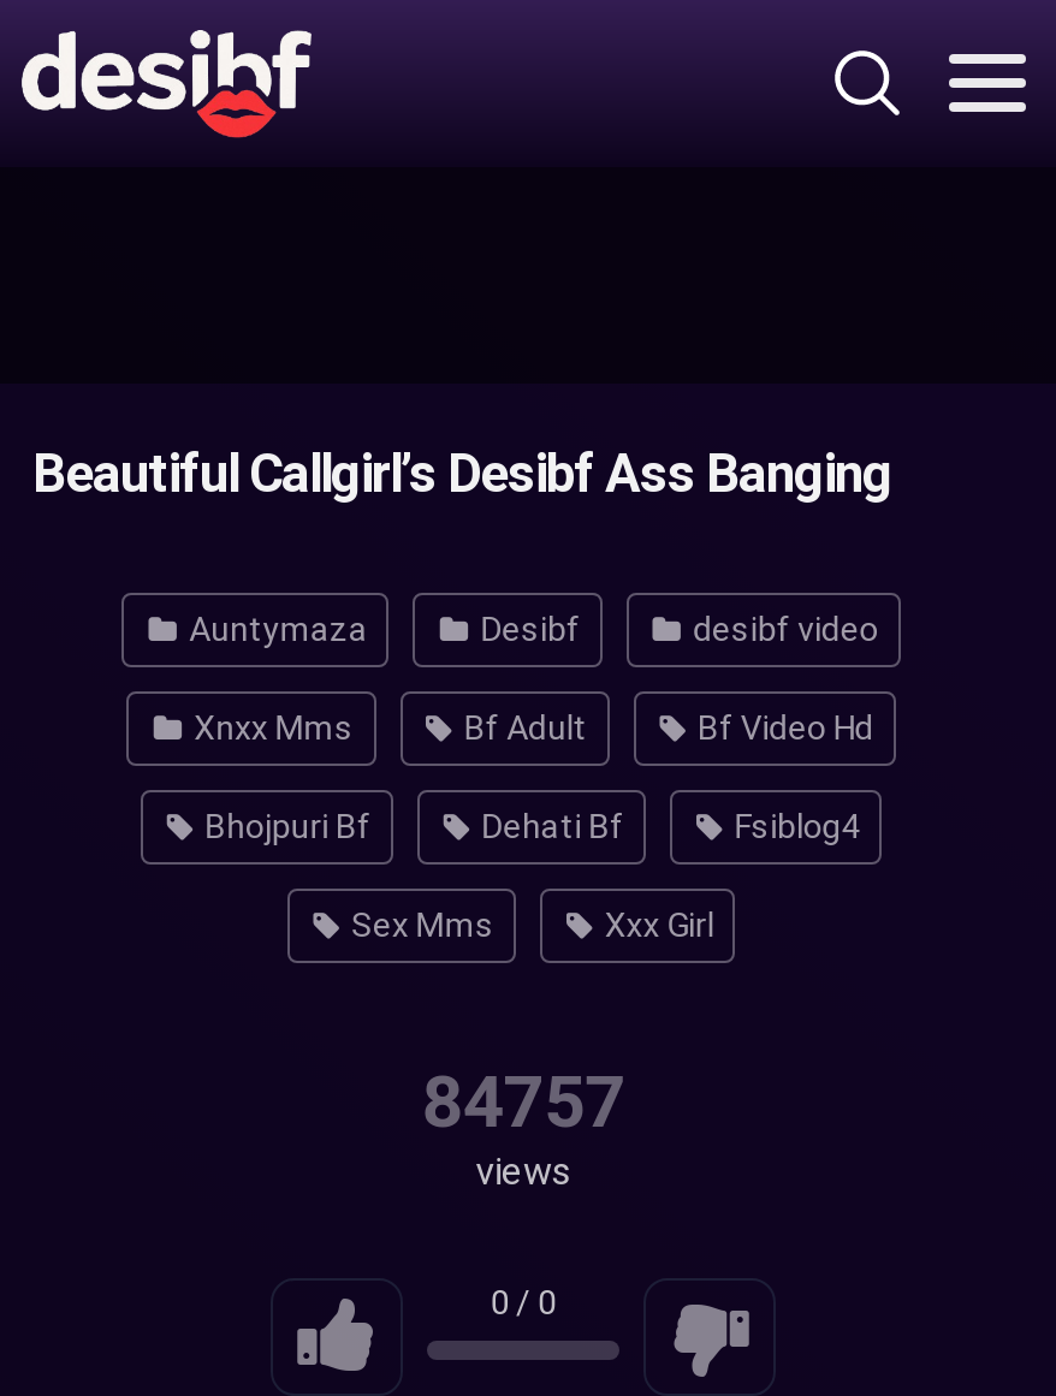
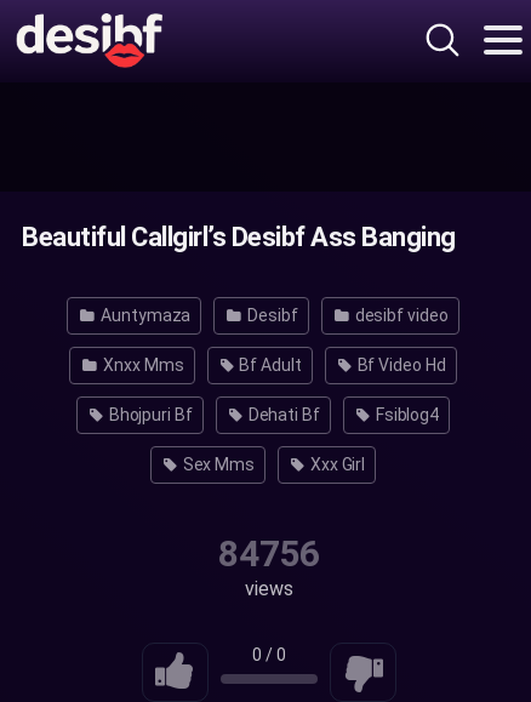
- 84757
+ 84756
